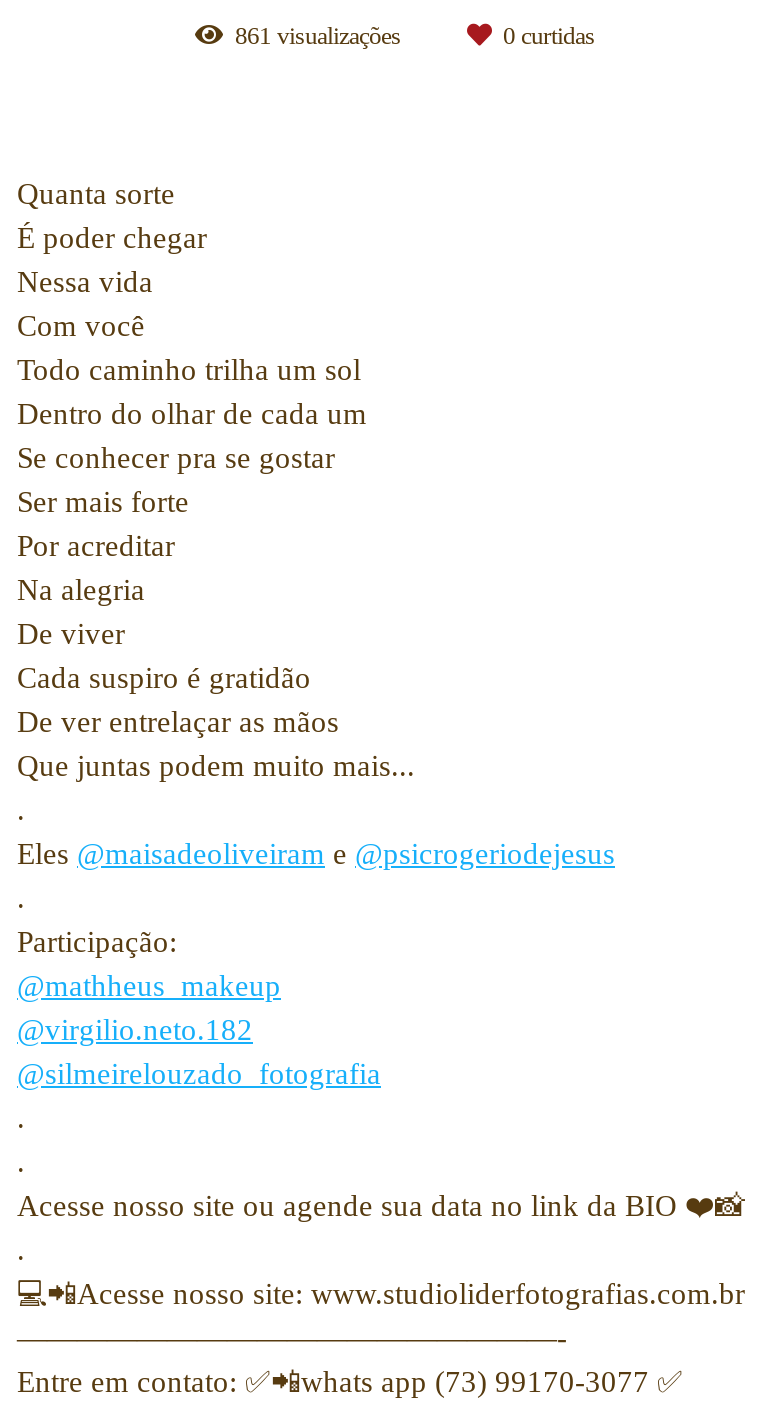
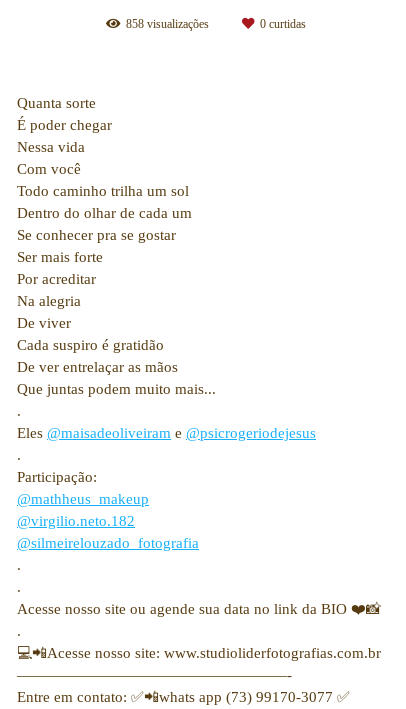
- 861 visualizações
+ 858 visualizações
